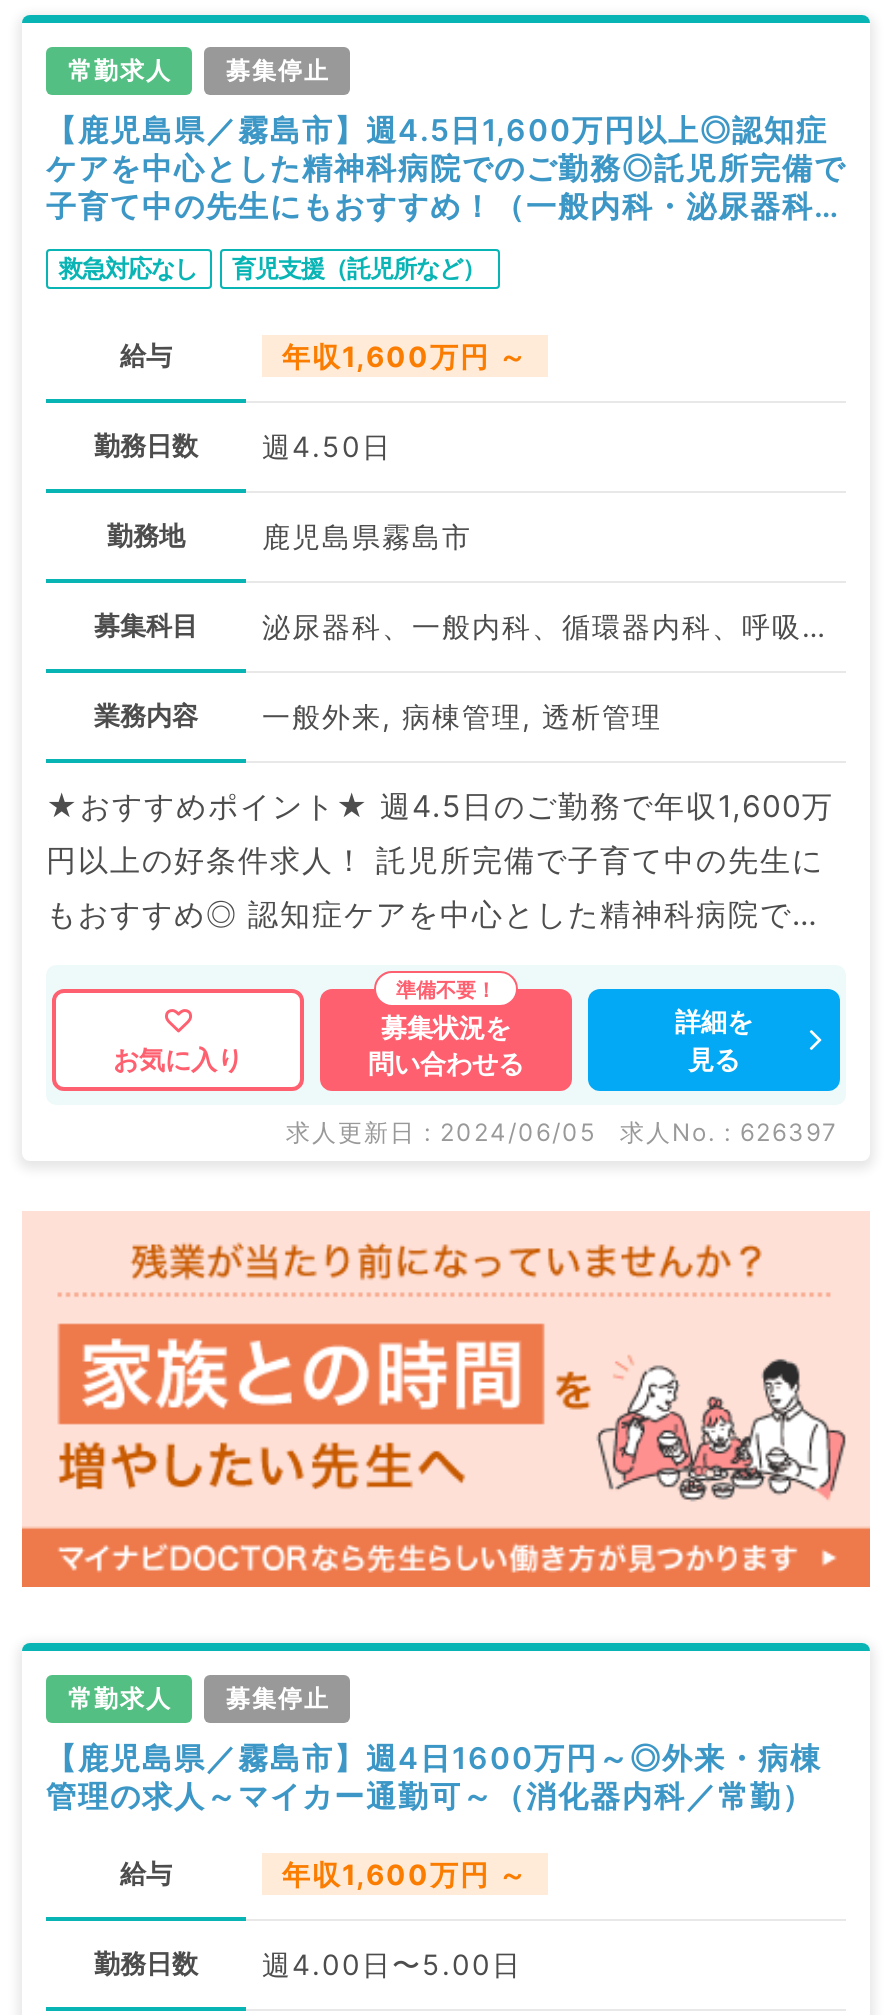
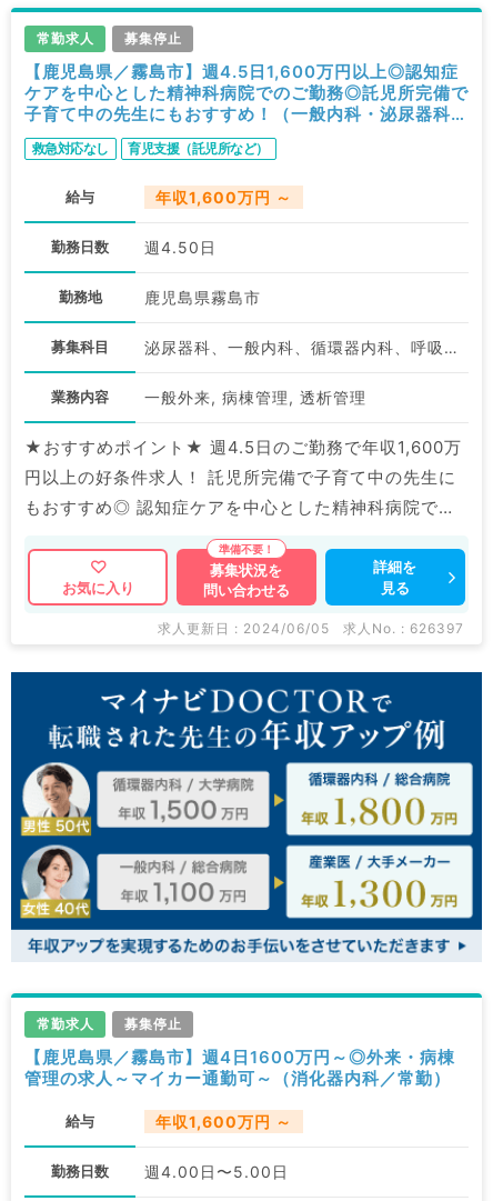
- [image]
+ [image]
